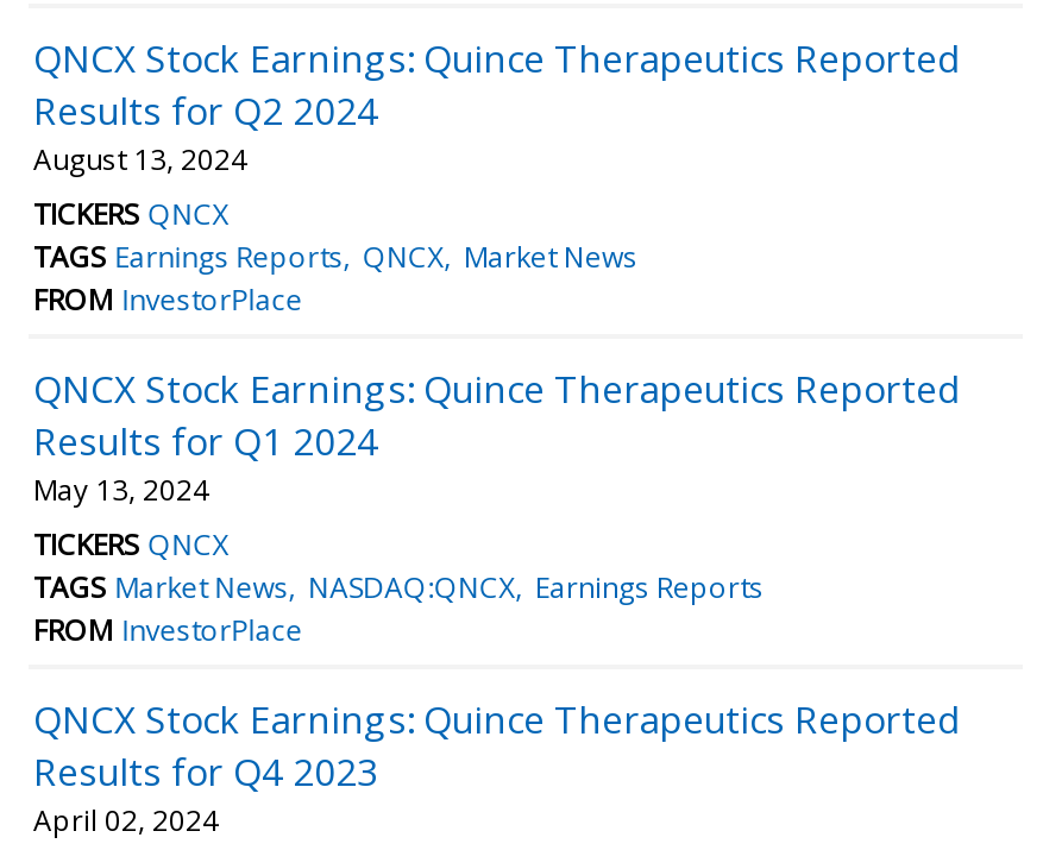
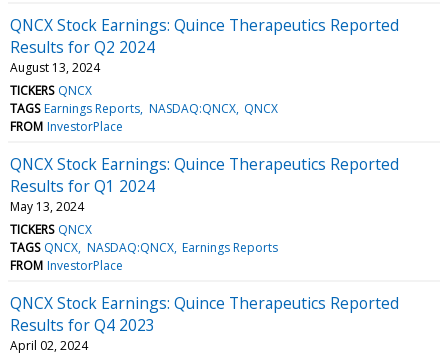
- TAGS Earnings Reports QNCX Market News
+ TAGS Earnings Reports NASDAQ:QNCX QNCX

- TAGS Market News NASDAQ:QNCX Earnings Reports
+ TAGS QNCX NASDAQ:QNCX Earnings Reports
